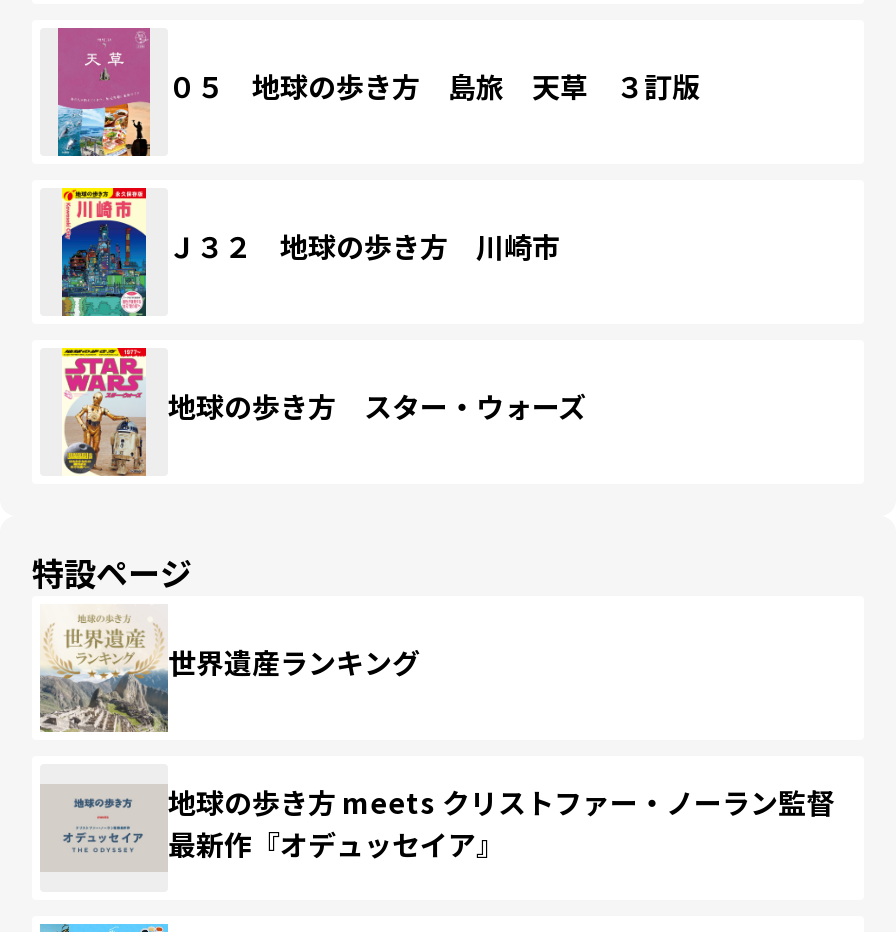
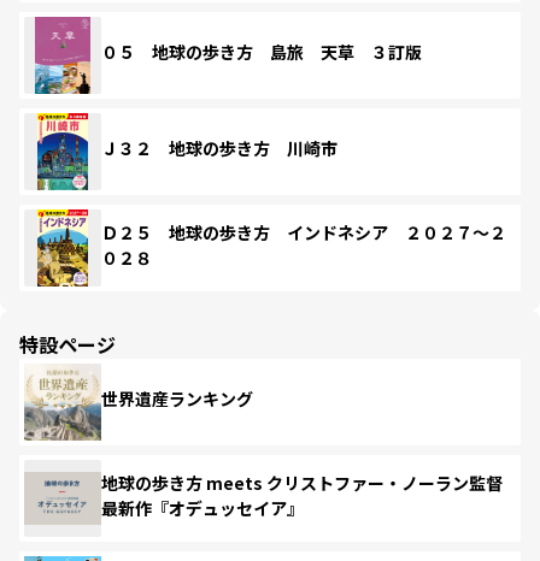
- [image]
- 地球の歩き方 スター・ウォーズ
+ [image]
+ Ｄ２５ 地球の歩き方 インドネシア ２０２７～２
+ ０２８
